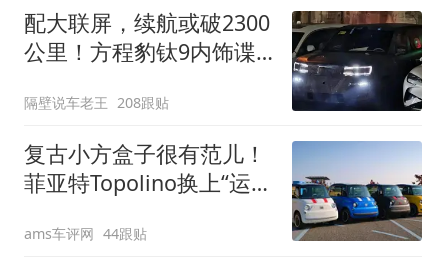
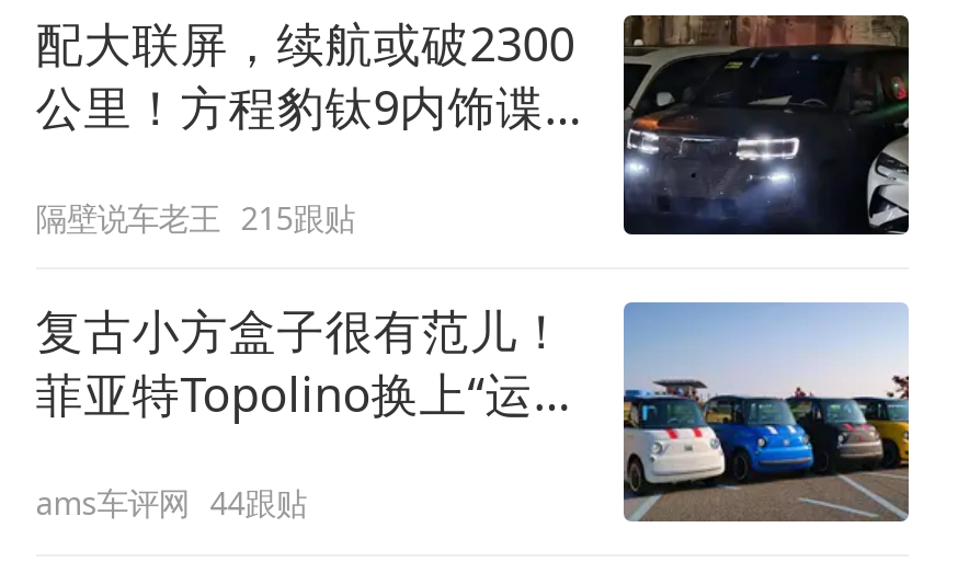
- 隔壁说车老王 208跟贴
+ 隔壁说车老王 215跟贴
